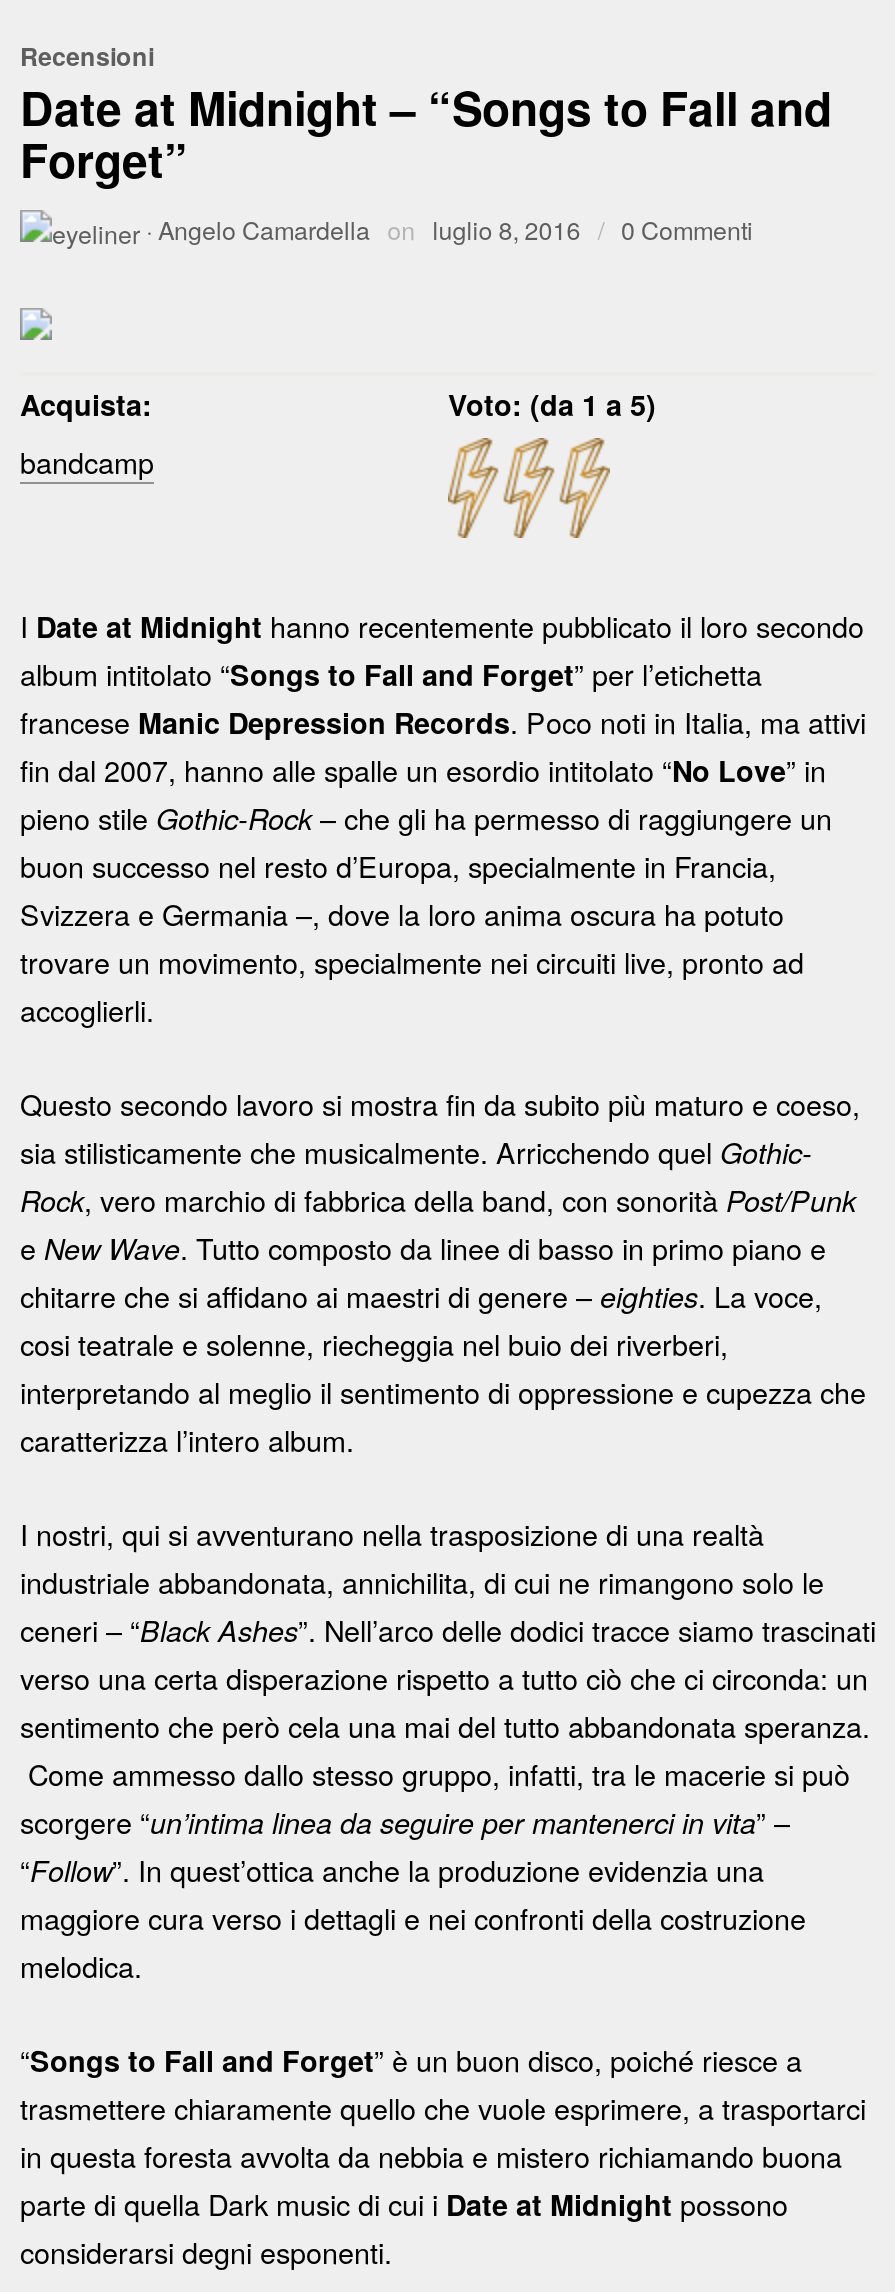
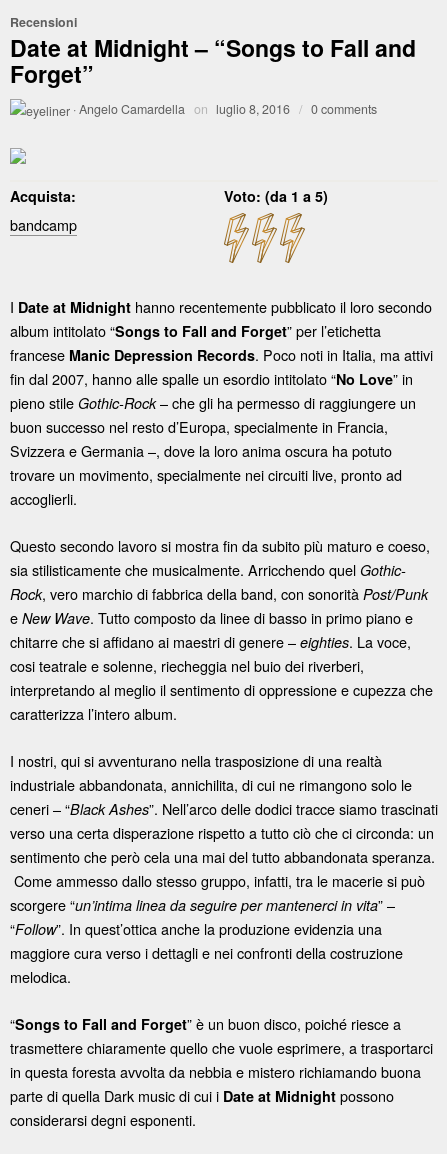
- · Angelo Camardella on luglio 8, 2016 / 0 Commenti
+ · Angelo Camardella on luglio 8, 2016 / 0 comments
